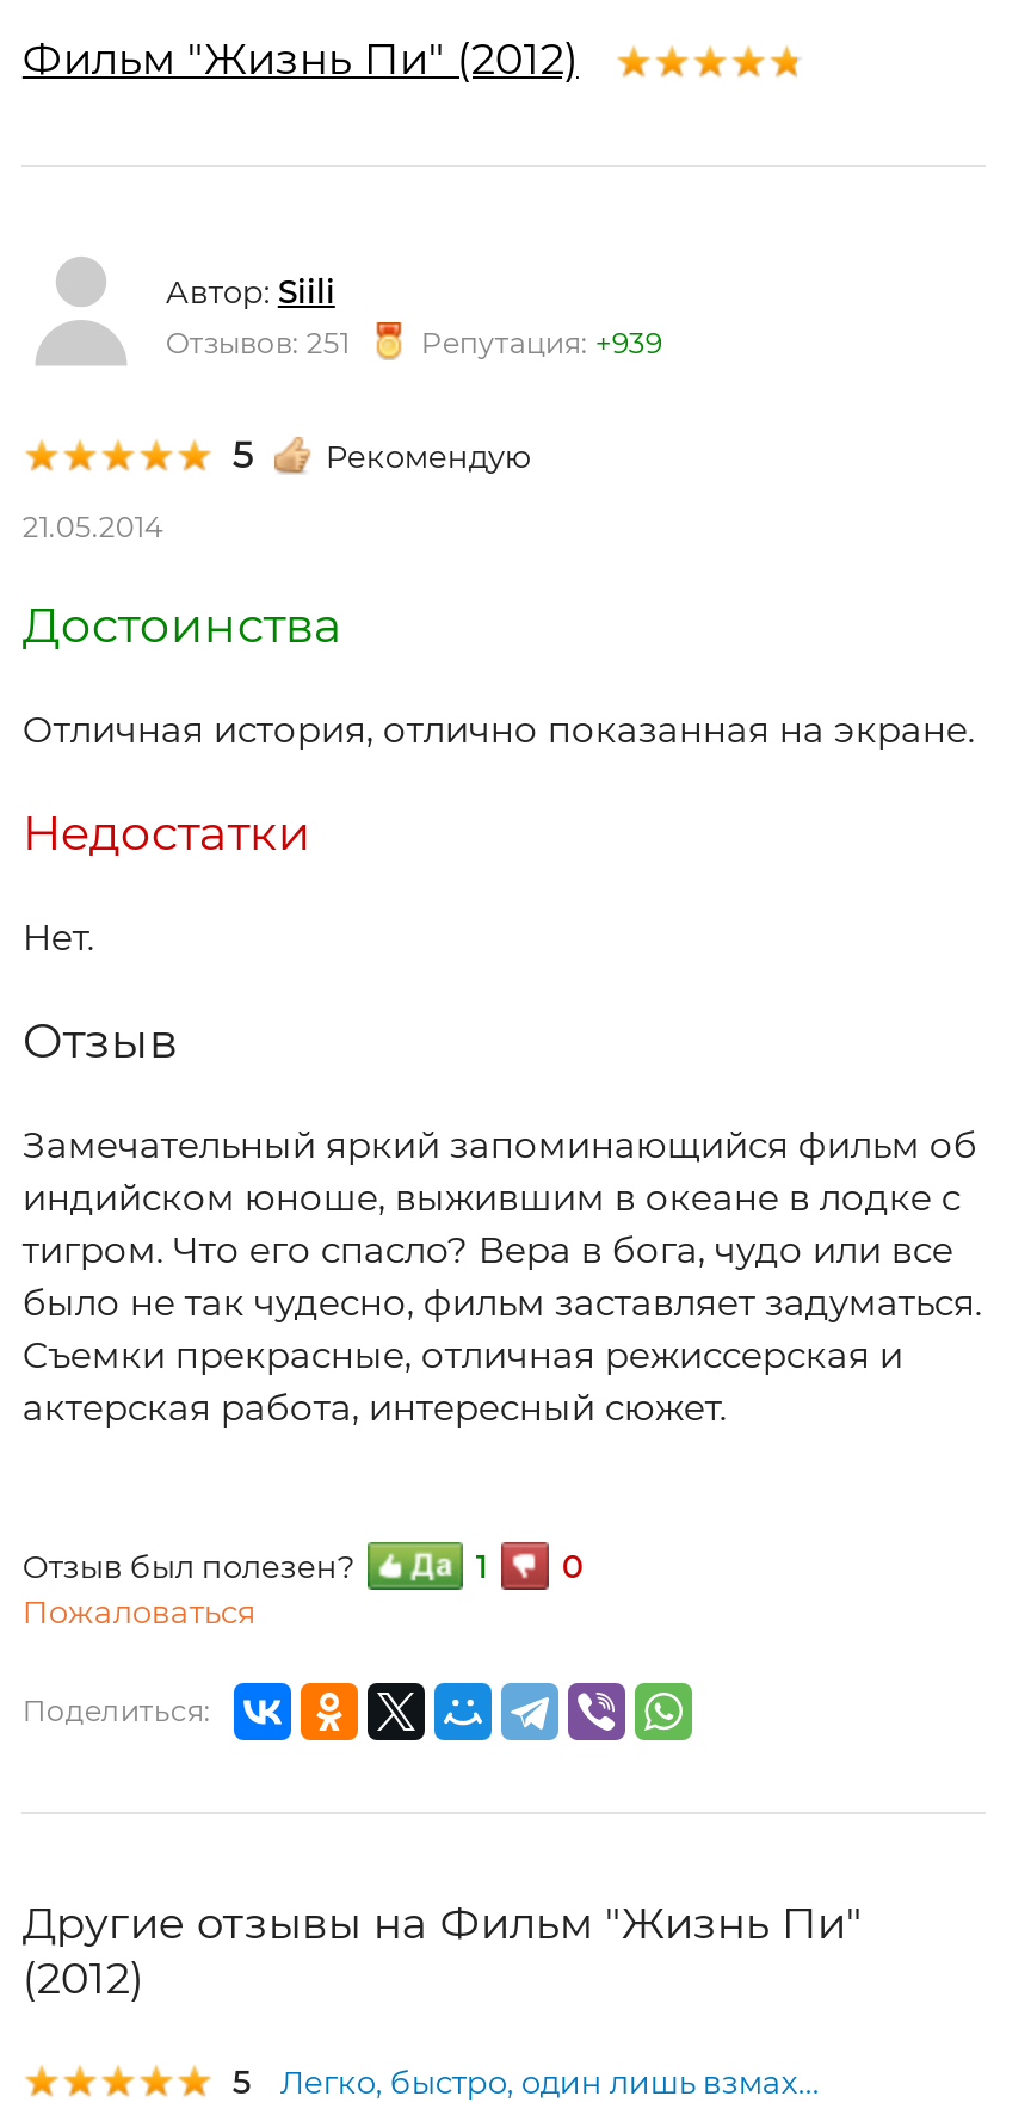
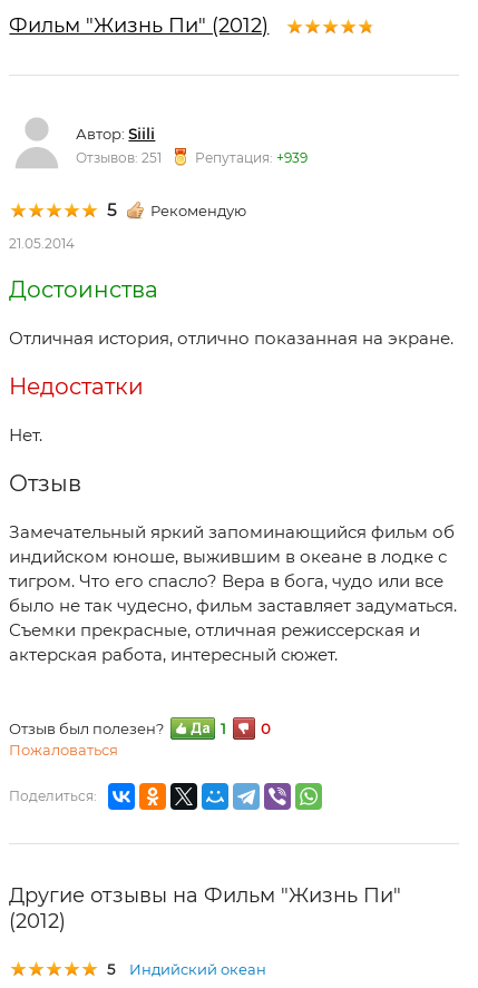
- Легко, быстро, один лишь взмах...
+ Индийский океан
